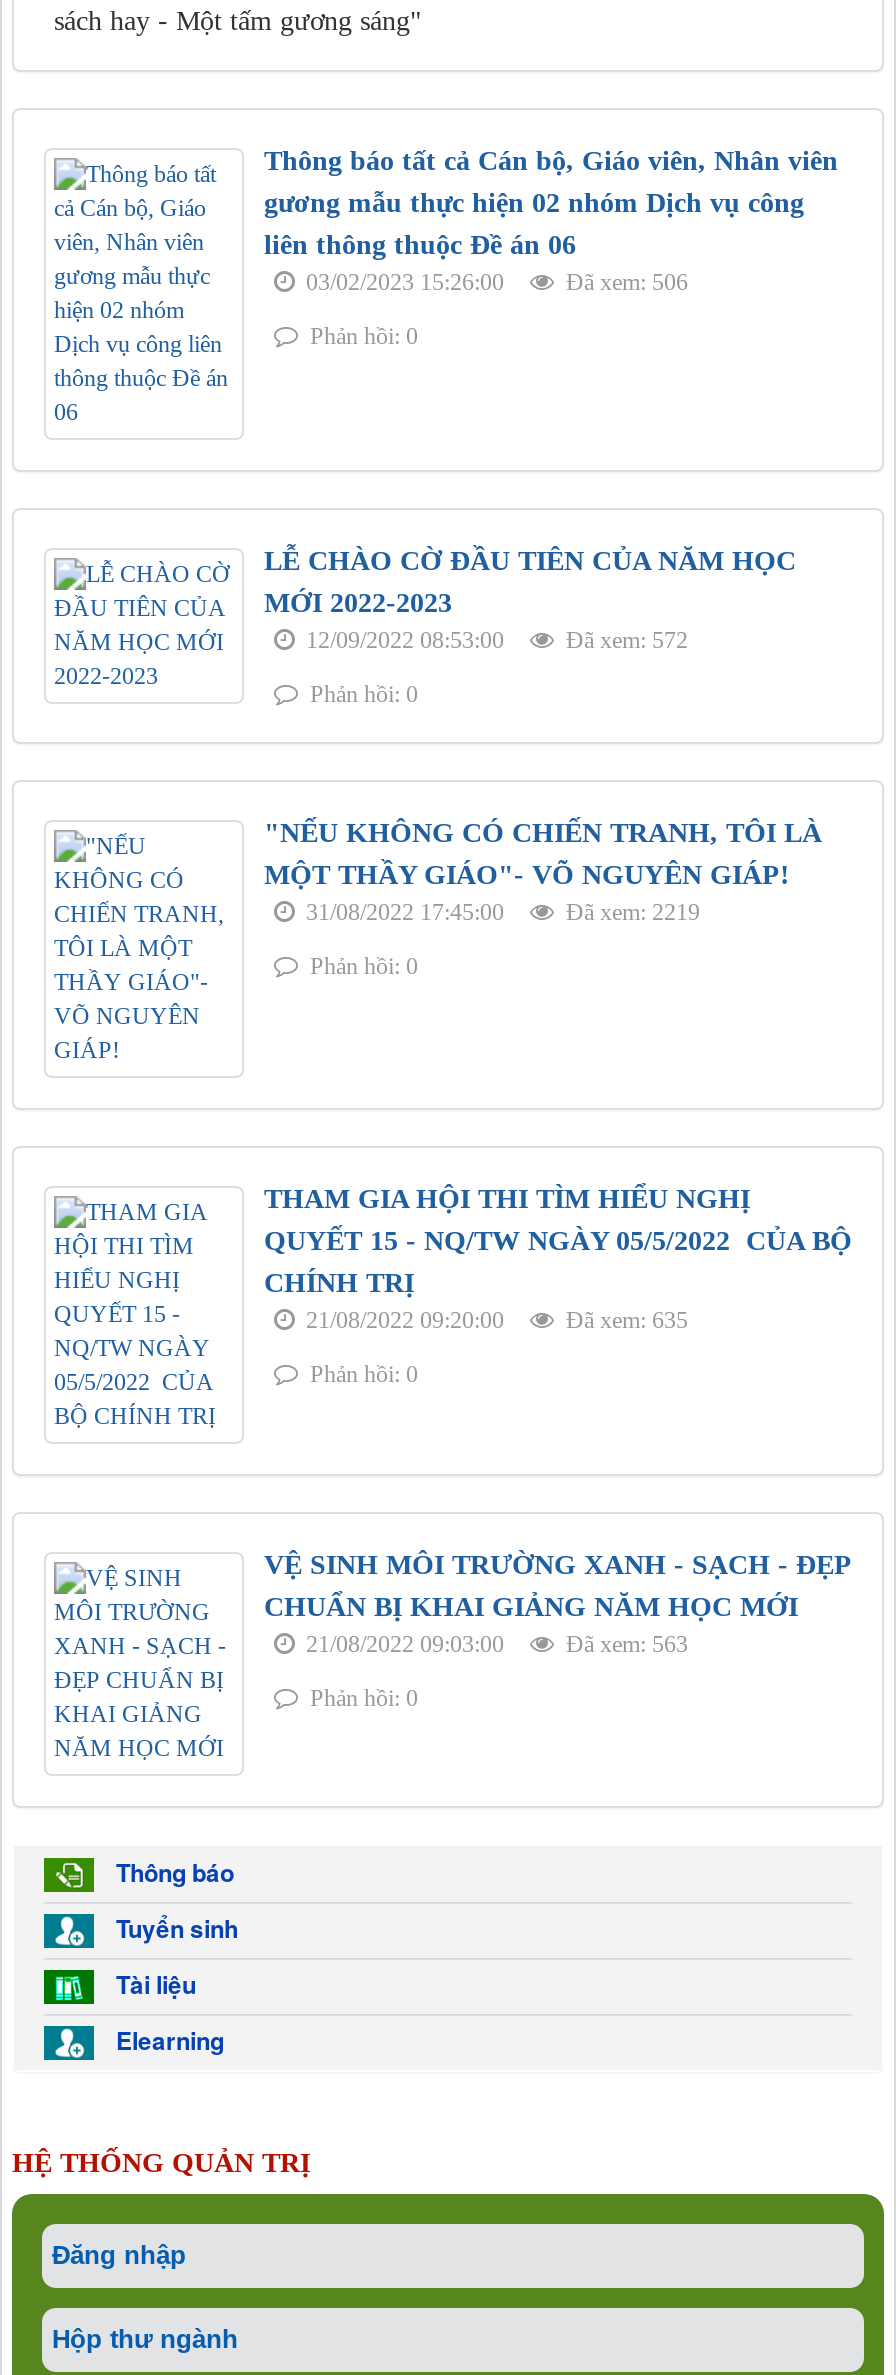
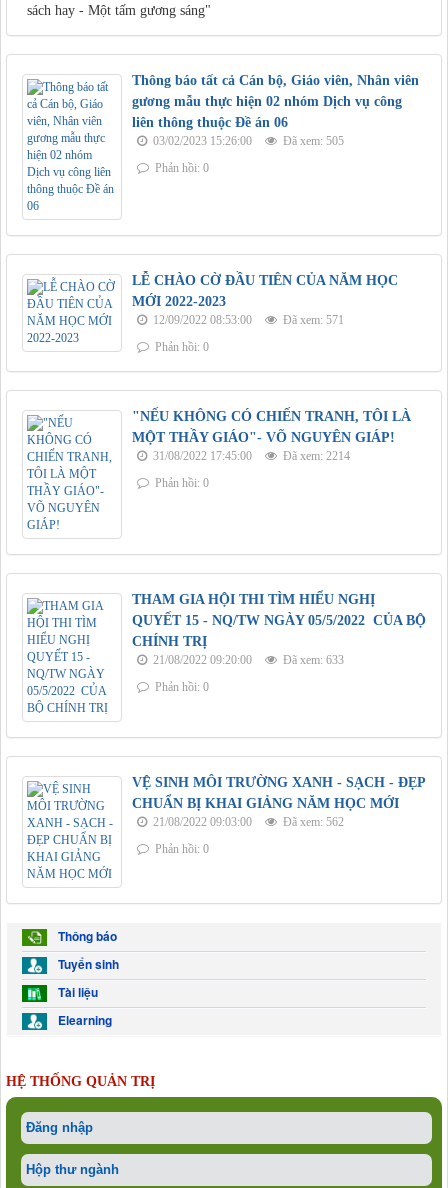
- 03/02/2023 15:26:00 Đã xem: 506
+ 03/02/2023 15:26:00 Đã xem: 505

- 12/09/2022 08:53:00 Đã xem: 572
+ 12/09/2022 08:53:00 Đã xem: 571

- 31/08/2022 17:45:00 Đã xem: 2219
+ 31/08/2022 17:45:00 Đã xem: 2214

- 21/08/2022 09:20:00 Đã xem: 635
+ 21/08/2022 09:20:00 Đã xem: 633

- 21/08/2022 09:03:00 Đã xem: 563
+ 21/08/2022 09:03:00 Đã xem: 562
